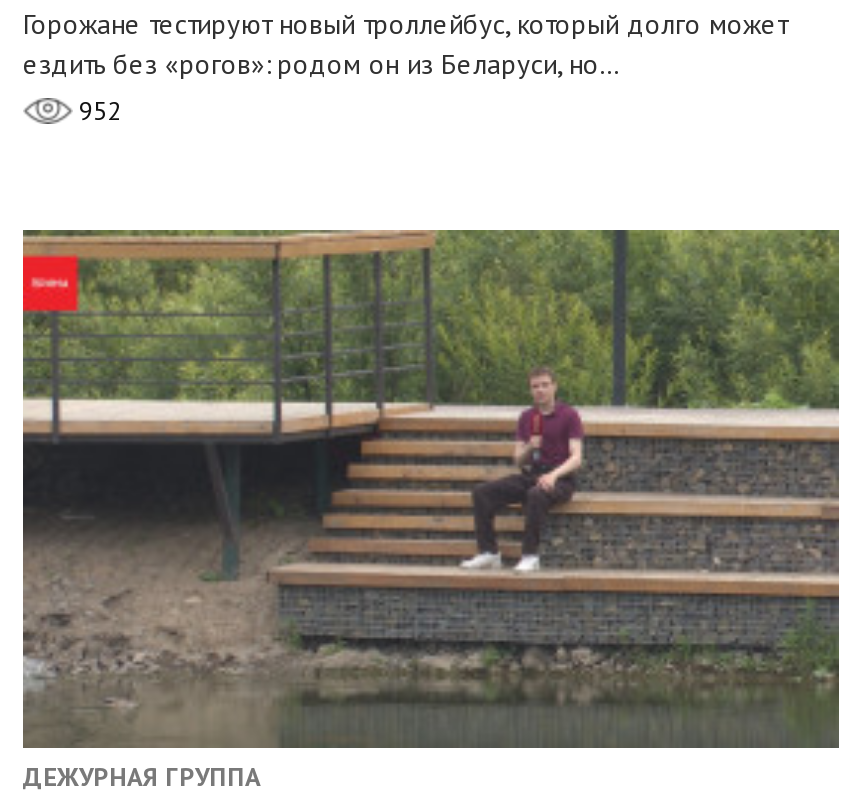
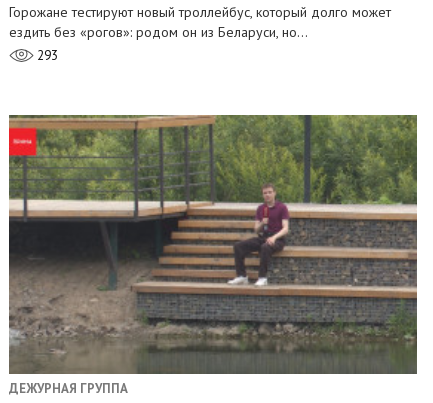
- 952
+ 293
